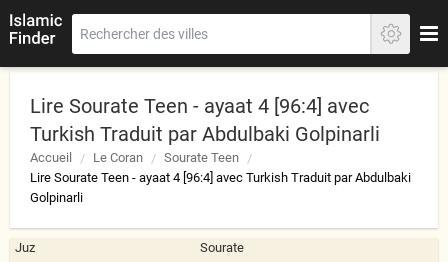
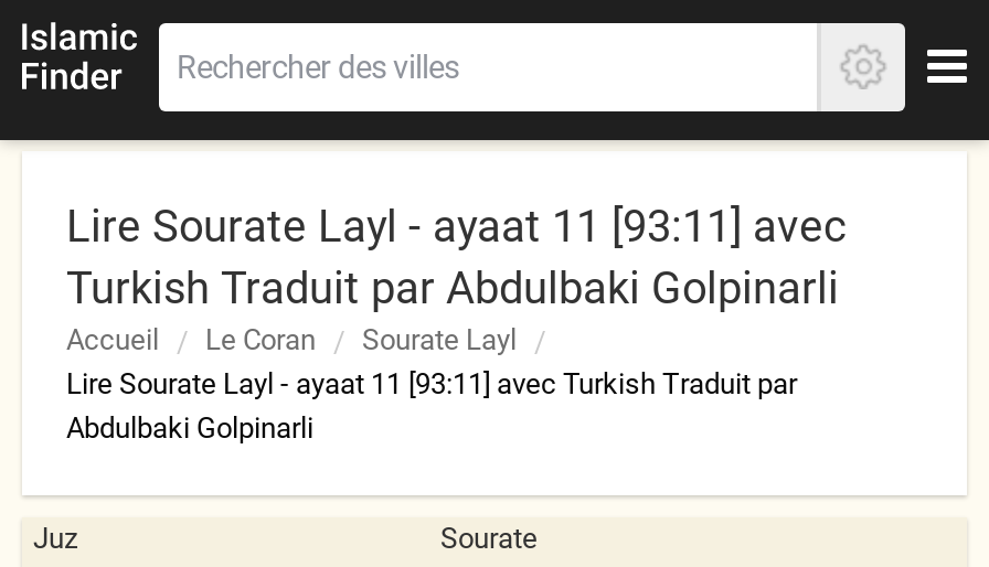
- Lire Sourate Teen - ayaat 4 [96:4] avec
+ Lire Sourate Layl - ayaat 11 [93:11] avec

- Sourate Teen
- Lire Sourate Teen - ayaat 4 [96:4] avec Turkish Traduit par Abdulbaki
- Golpinarli
+ Sourate Layl
+ Lire Sourate Layl - ayaat 11 [93:11] avec Turkish Traduit par
+ Abdulbaki Golpinarli
